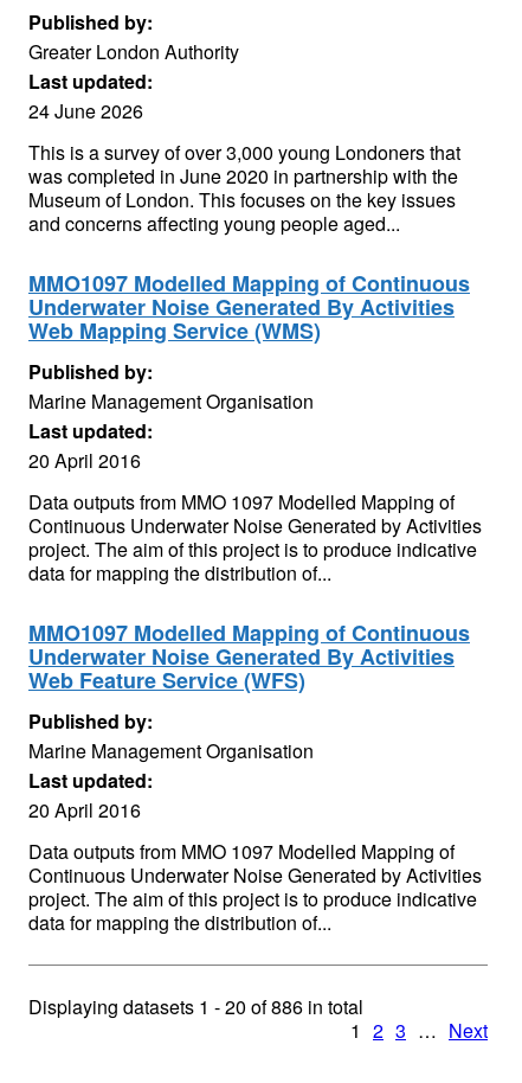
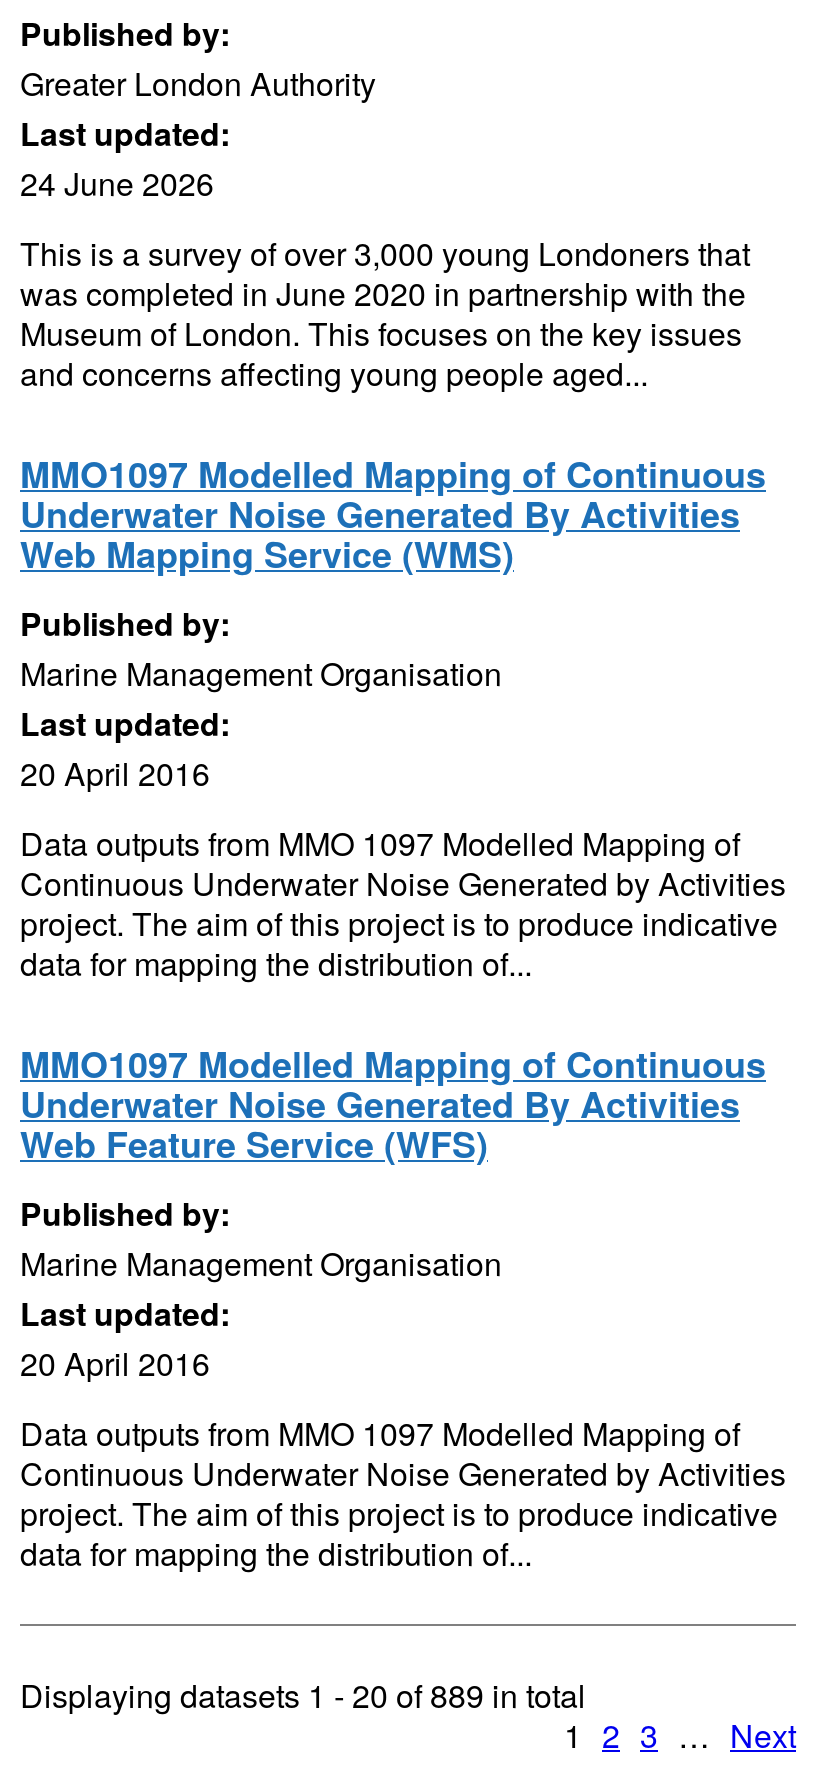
- Displaying datasets 1 - 20 of 886 in total
+ Displaying datasets 1 - 20 of 889 in total
